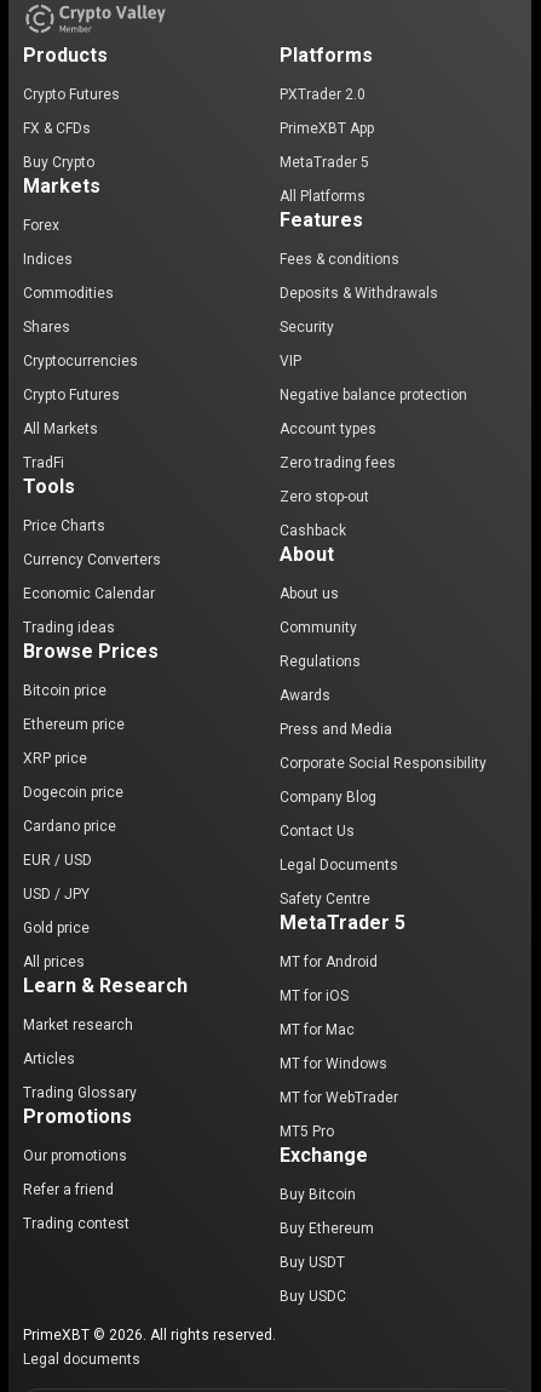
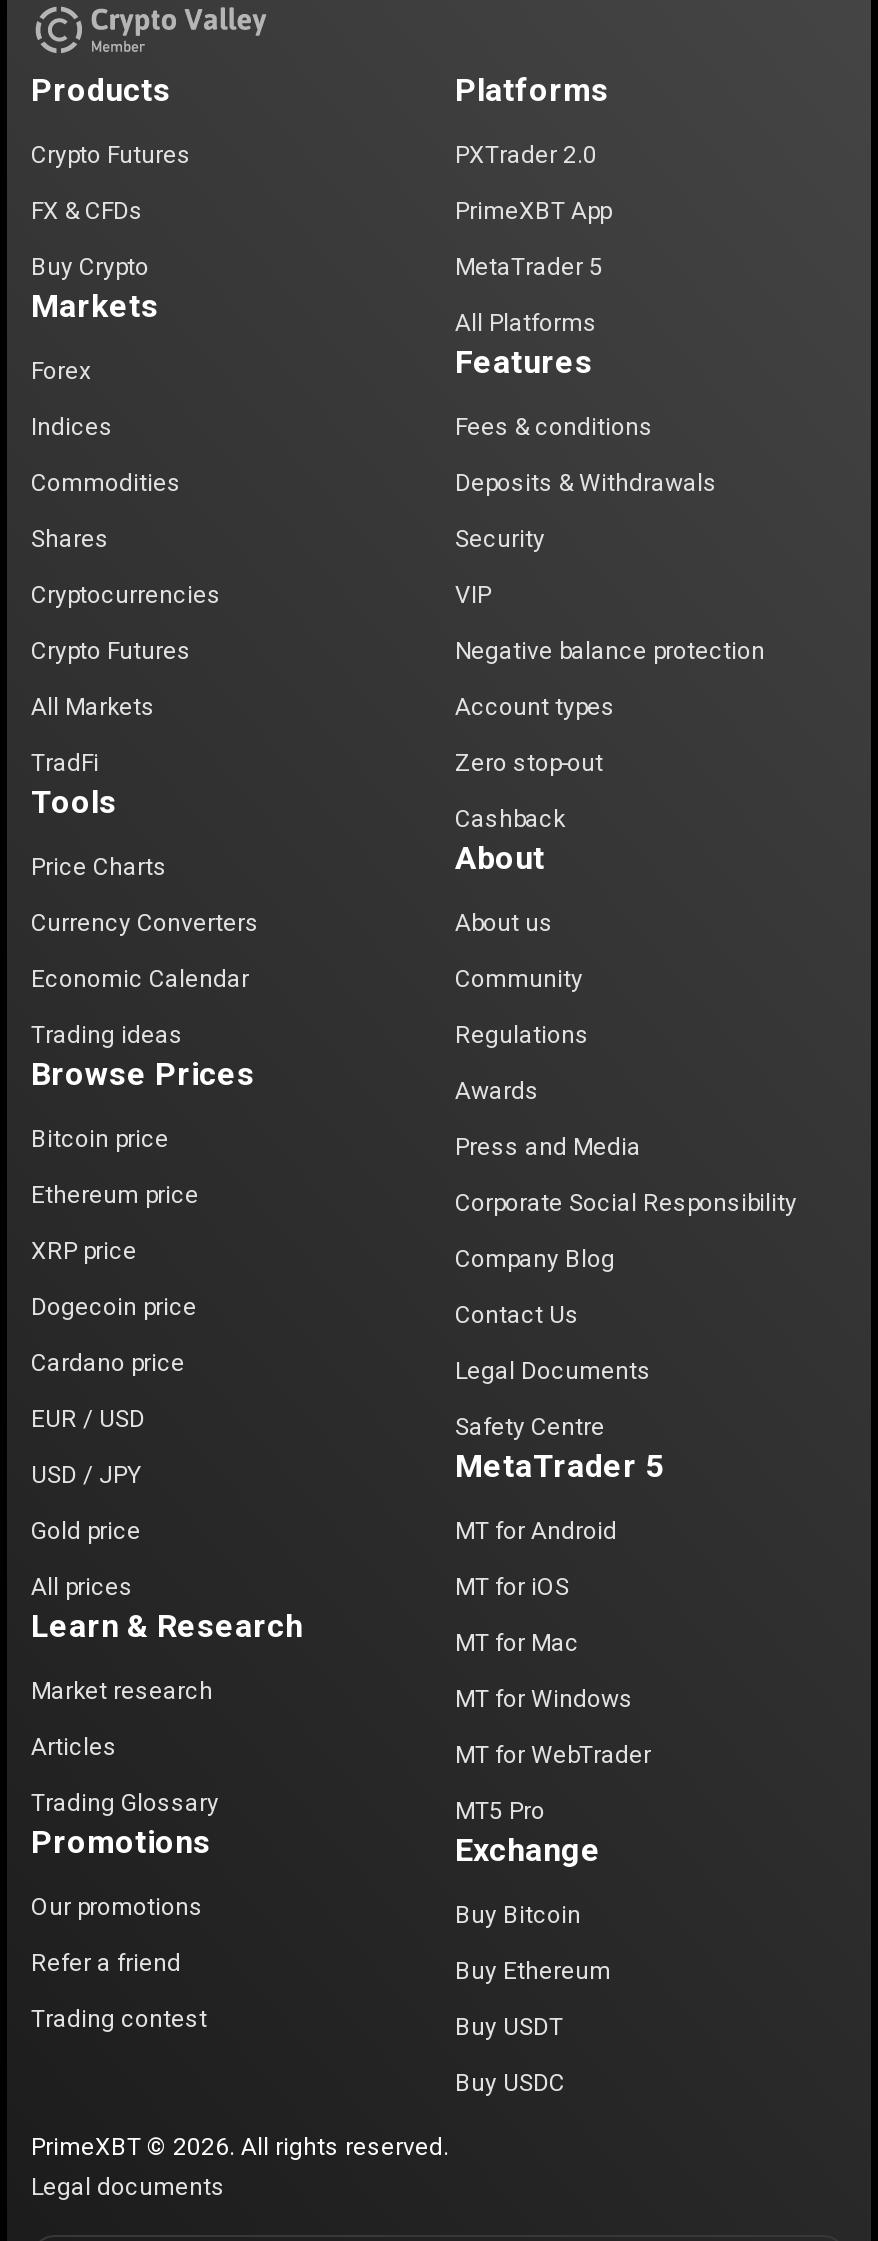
- Zero trading fees
